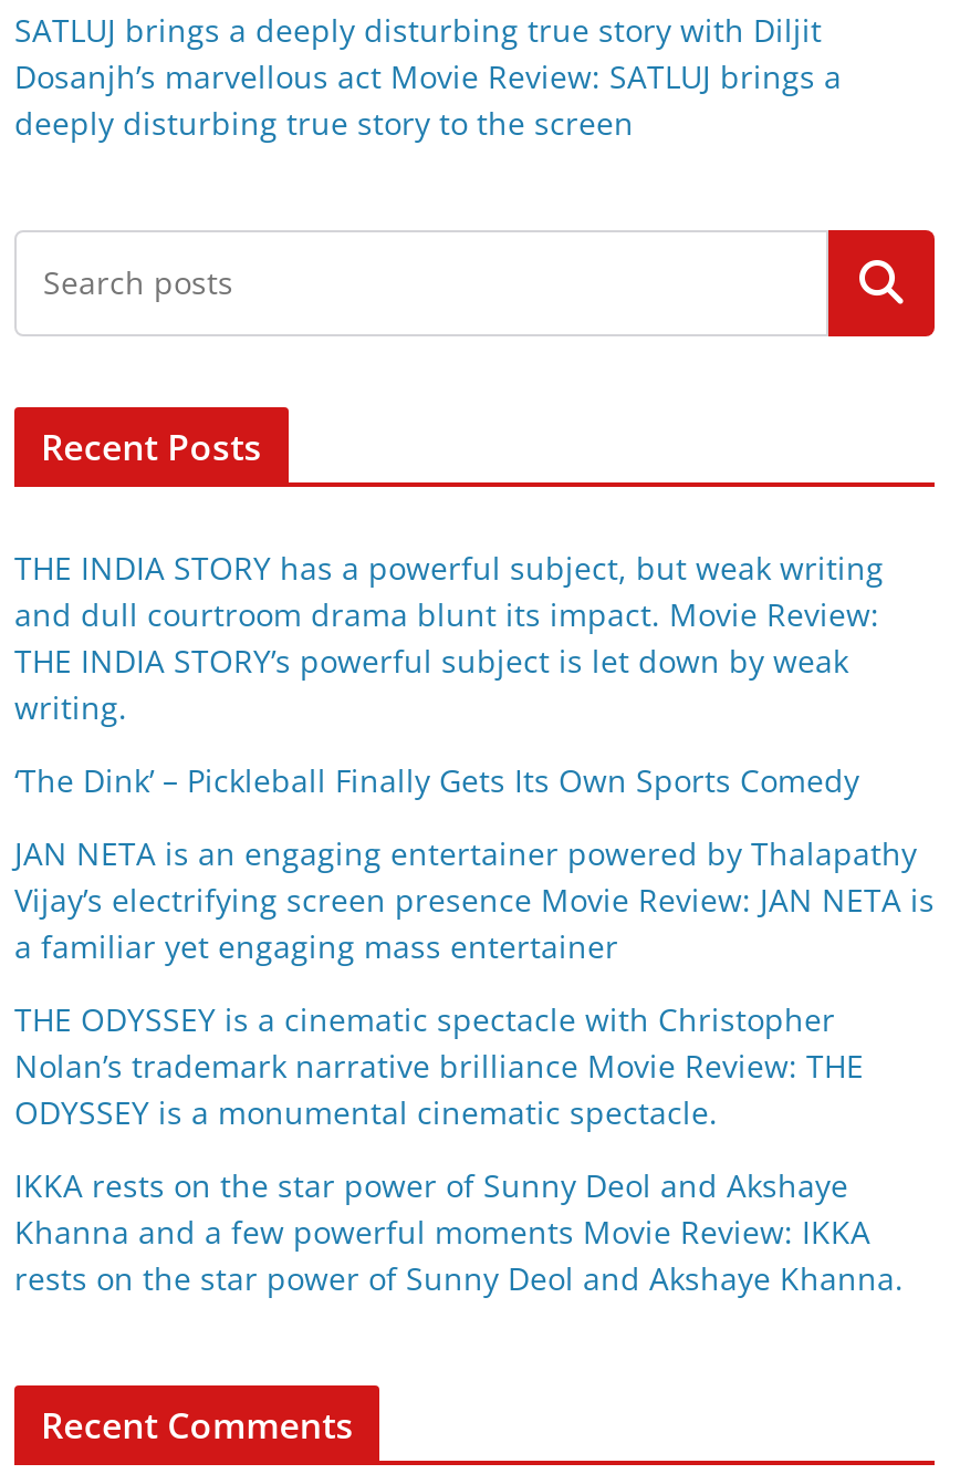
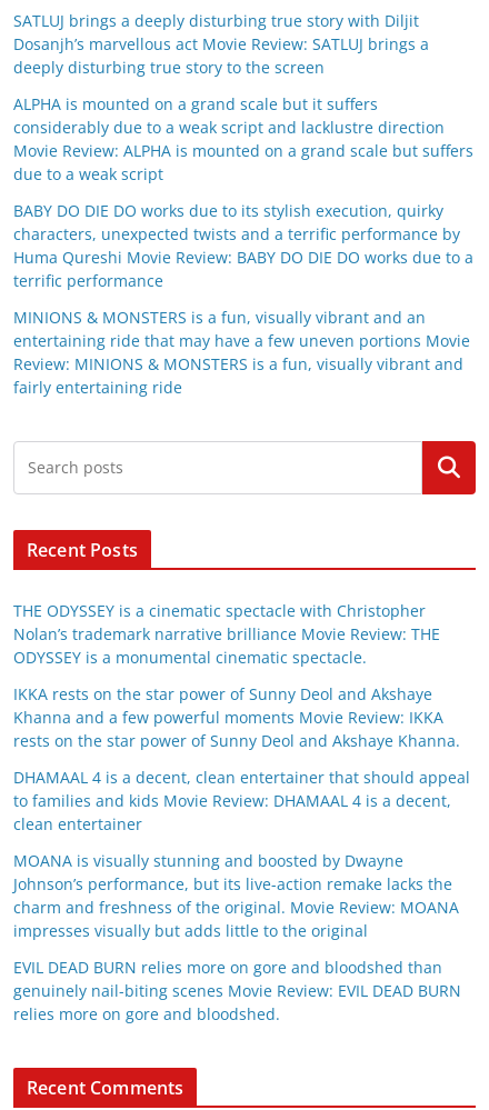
+ ALPHA is mounted on a grand scale but it suffers
+ considerably due to a weak script and lacklustre direction
+ Movie Review: ALPHA is mounted on a grand scale but suffers
+ due to a weak script
+ BABY DO DIE DO works due to its stylish execution, quirky
+ characters, unexpected twists and a terrific performance by
+ Huma Qureshi Movie Review: BABY DO DIE DO works due to a
+ terrific performance
+ MINIONS & MONSTERS is a fun, visually vibrant and an
+ entertaining ride that may have a few uneven portions Movie
+ Review: MINIONS & MONSTERS is a fun, visually vibrant and
+ fairly entertaining ride

- THE INDIA STORY has a powerful subject, but weak writing
- and dull courtroom drama blunt its impact. Movie Review:
- THE INDIA STORY’s powerful subject is let down by weak
- writing.
- ‘The Dink’ – Pickleball Finally Gets Its Own Sports Comedy
- JAN NETA is an engaging entertainer powered by Thalapathy
- Vijay’s electrifying screen presence Movie Review: JAN NETA is
- a familiar yet engaging mass entertainer

+ DHAMAAL 4 is a decent, clean entertainer that should appeal
+ to families and kids Movie Review: DHAMAAL 4 is a decent,
+ clean entertainer
+ MOANA is visually stunning and boosted by Dwayne
+ Johnson’s performance, but its live-action remake lacks the
+ charm and freshness of the original. Movie Review: MOANA
+ impresses visually but adds little to the original
+ EVIL DEAD BURN relies more on gore and bloodshed than
+ genuinely nail-biting scenes Movie Review: EVIL DEAD BURN
+ relies more on gore and bloodshed.
